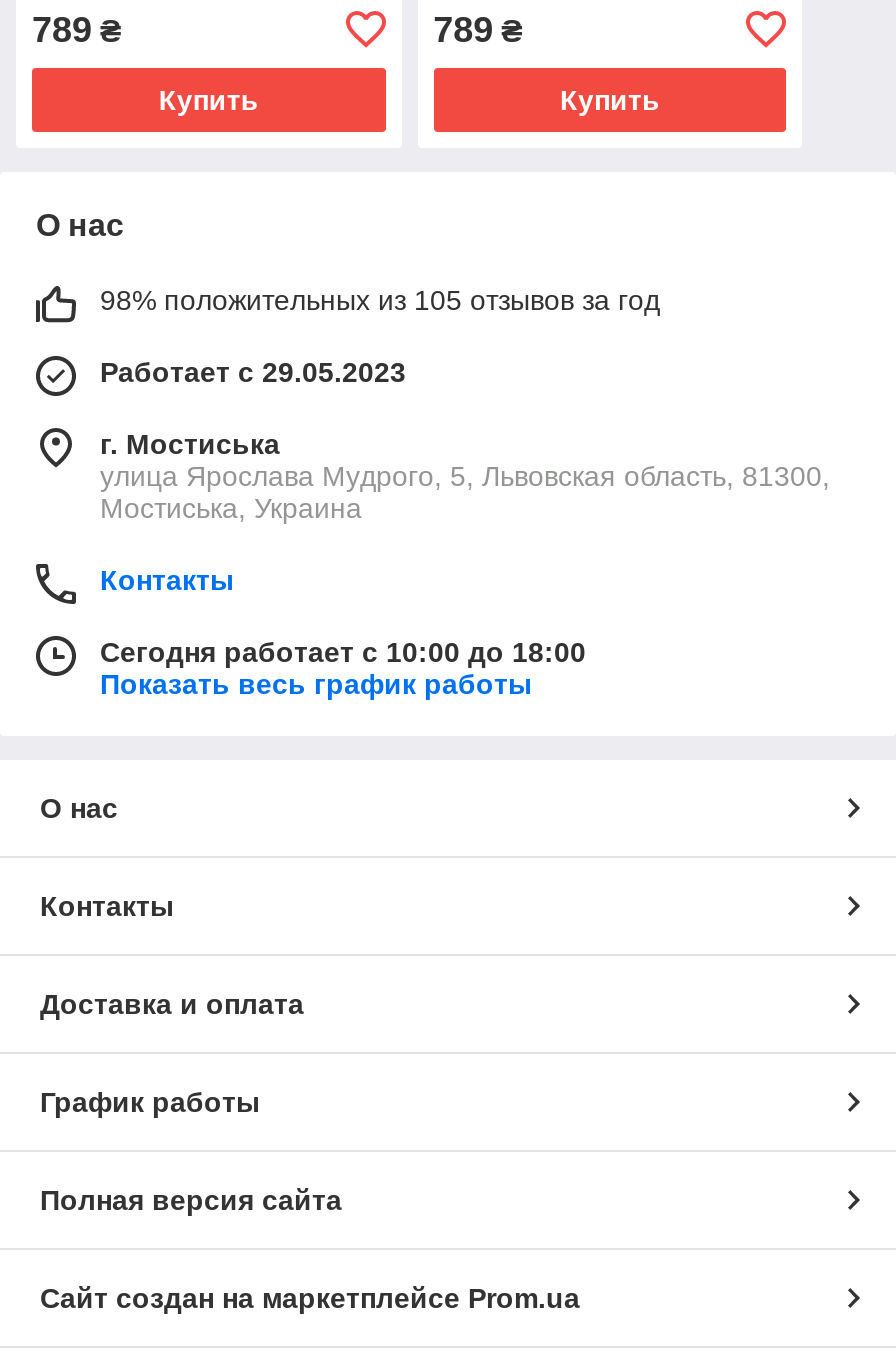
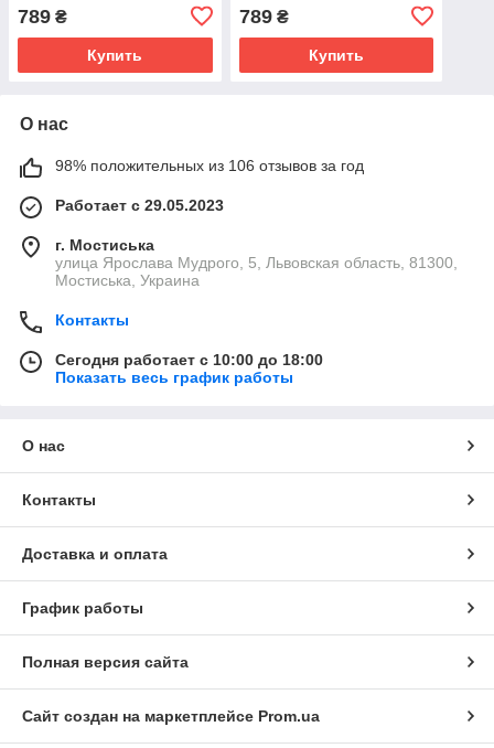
- 98% положительных из 105 отзывов за год
+ 98% положительных из 106 отзывов за год
